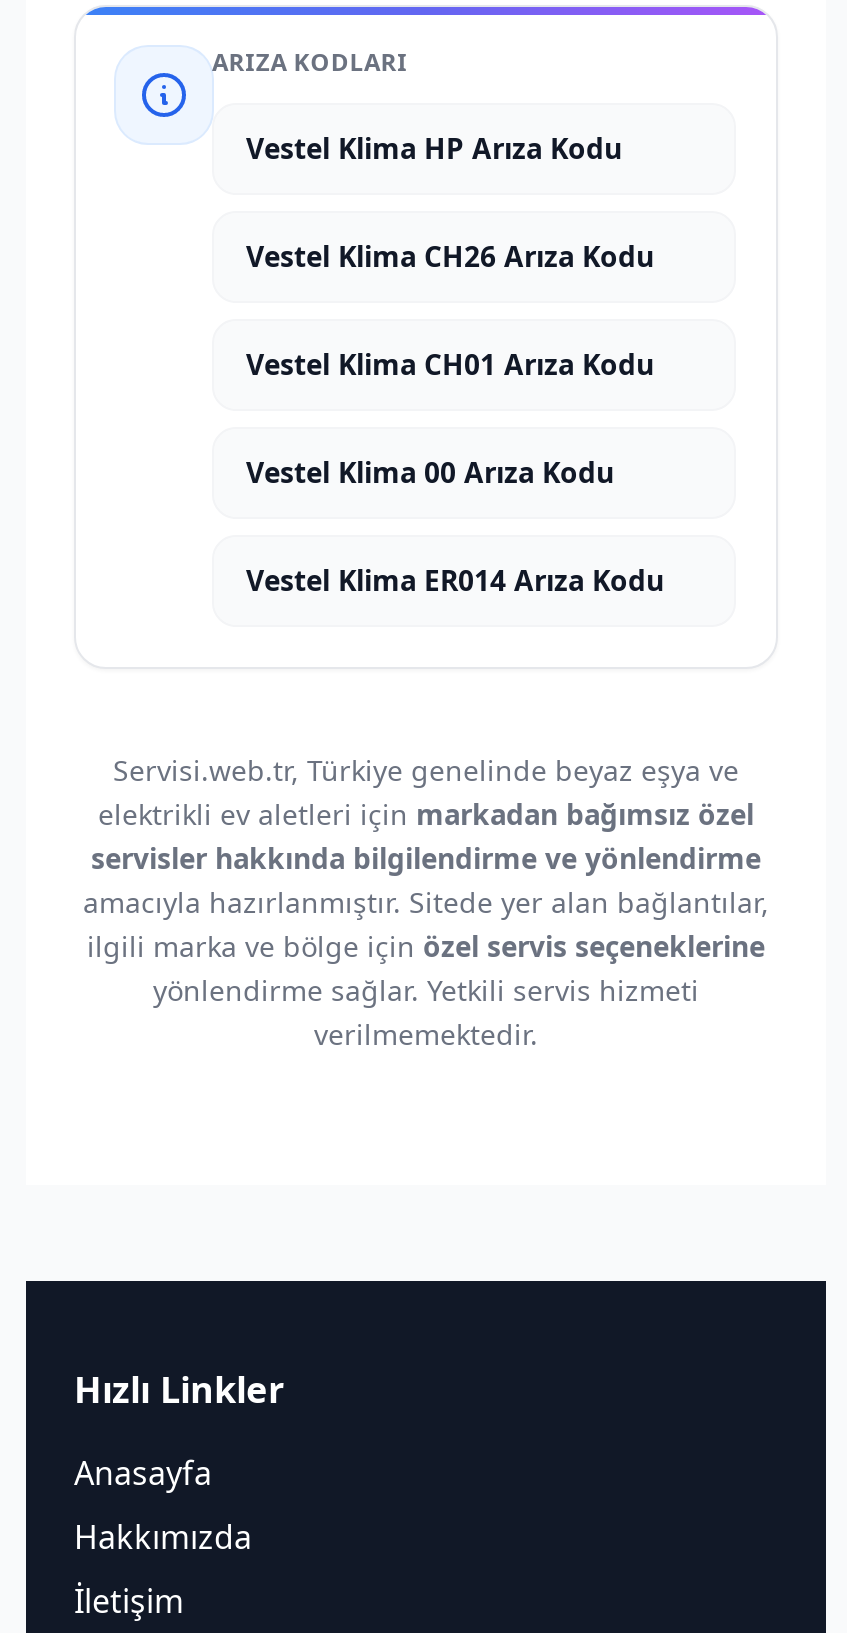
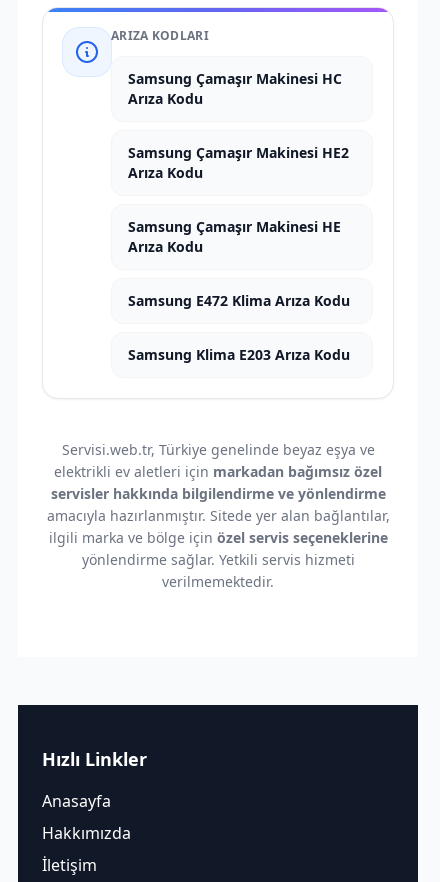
- Vestel Klima HP Arıza Kodu
+ Samsung Çamaşır Makinesi HC
+ Arıza Kodu

- Vestel Klima CH26 Arıza Kodu
+ Samsung Çamaşır Makinesi HE2
+ Arıza Kodu

- Vestel Klima CH01 Arıza Kodu
+ Samsung Çamaşır Makinesi HE
+ Arıza Kodu

- Vestel Klima 00 Arıza Kodu
+ Samsung E472 Klima Arıza Kodu

- Vestel Klima ER014 Arıza Kodu
+ Samsung Klima E203 Arıza Kodu
